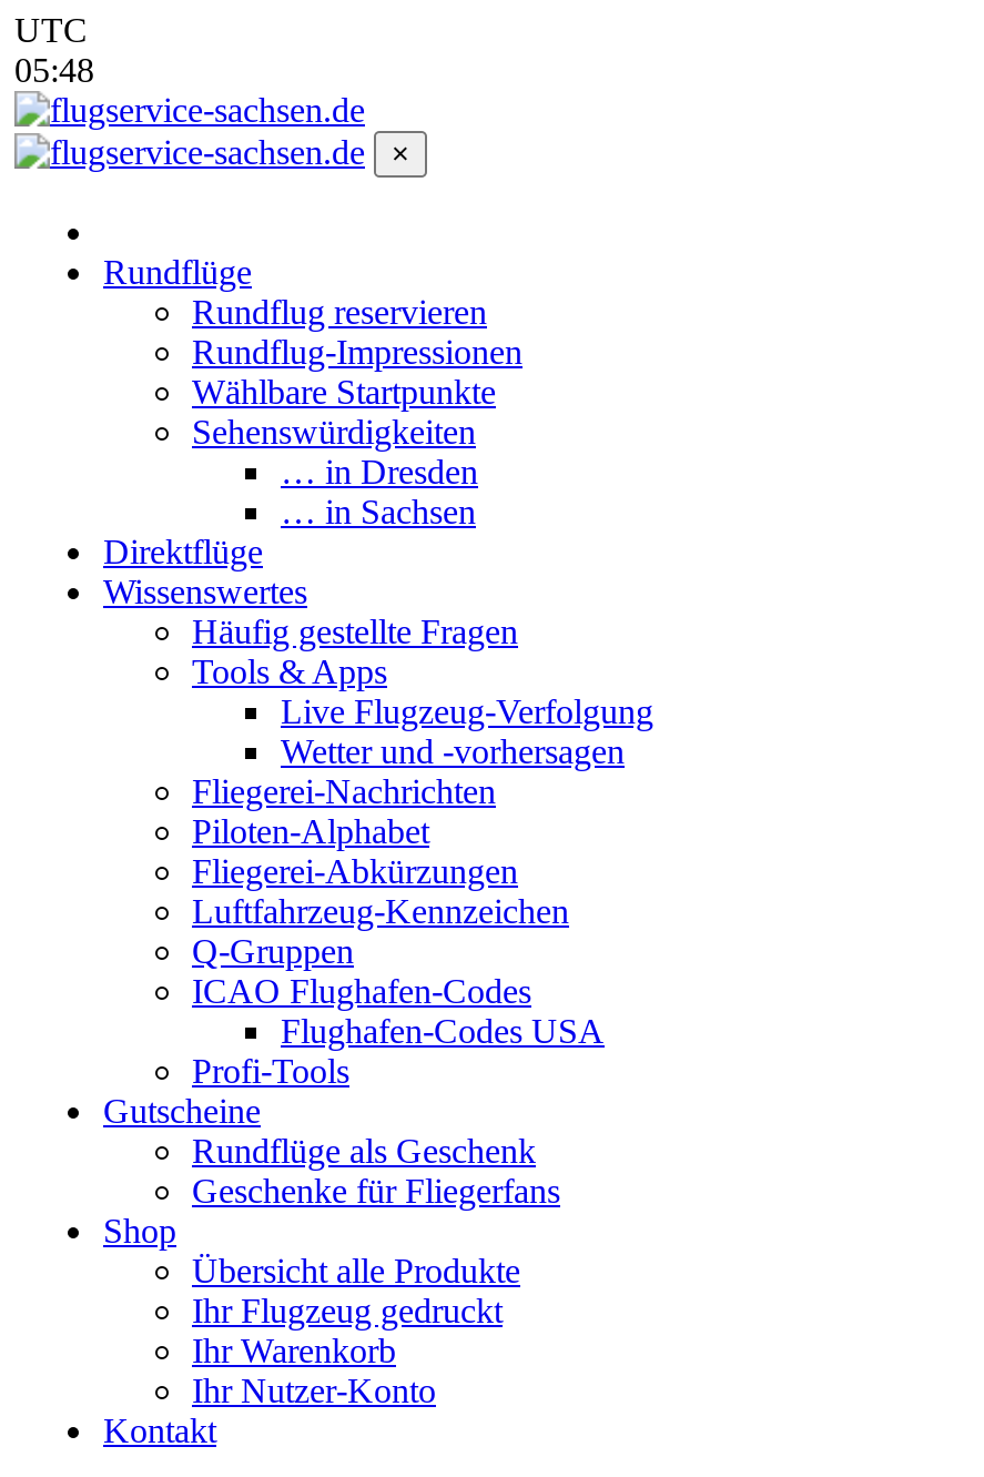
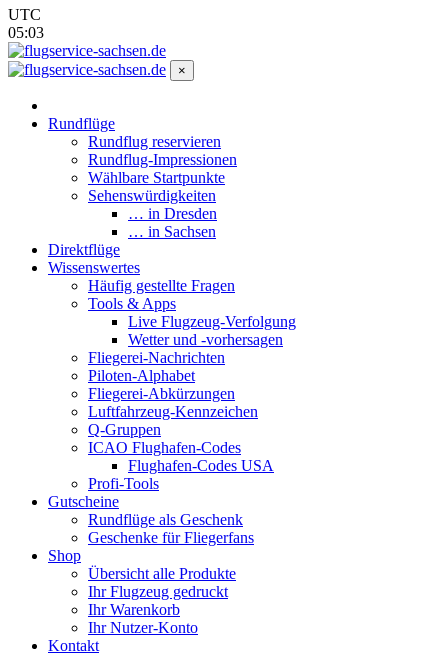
- 05:48
+ 05:03
